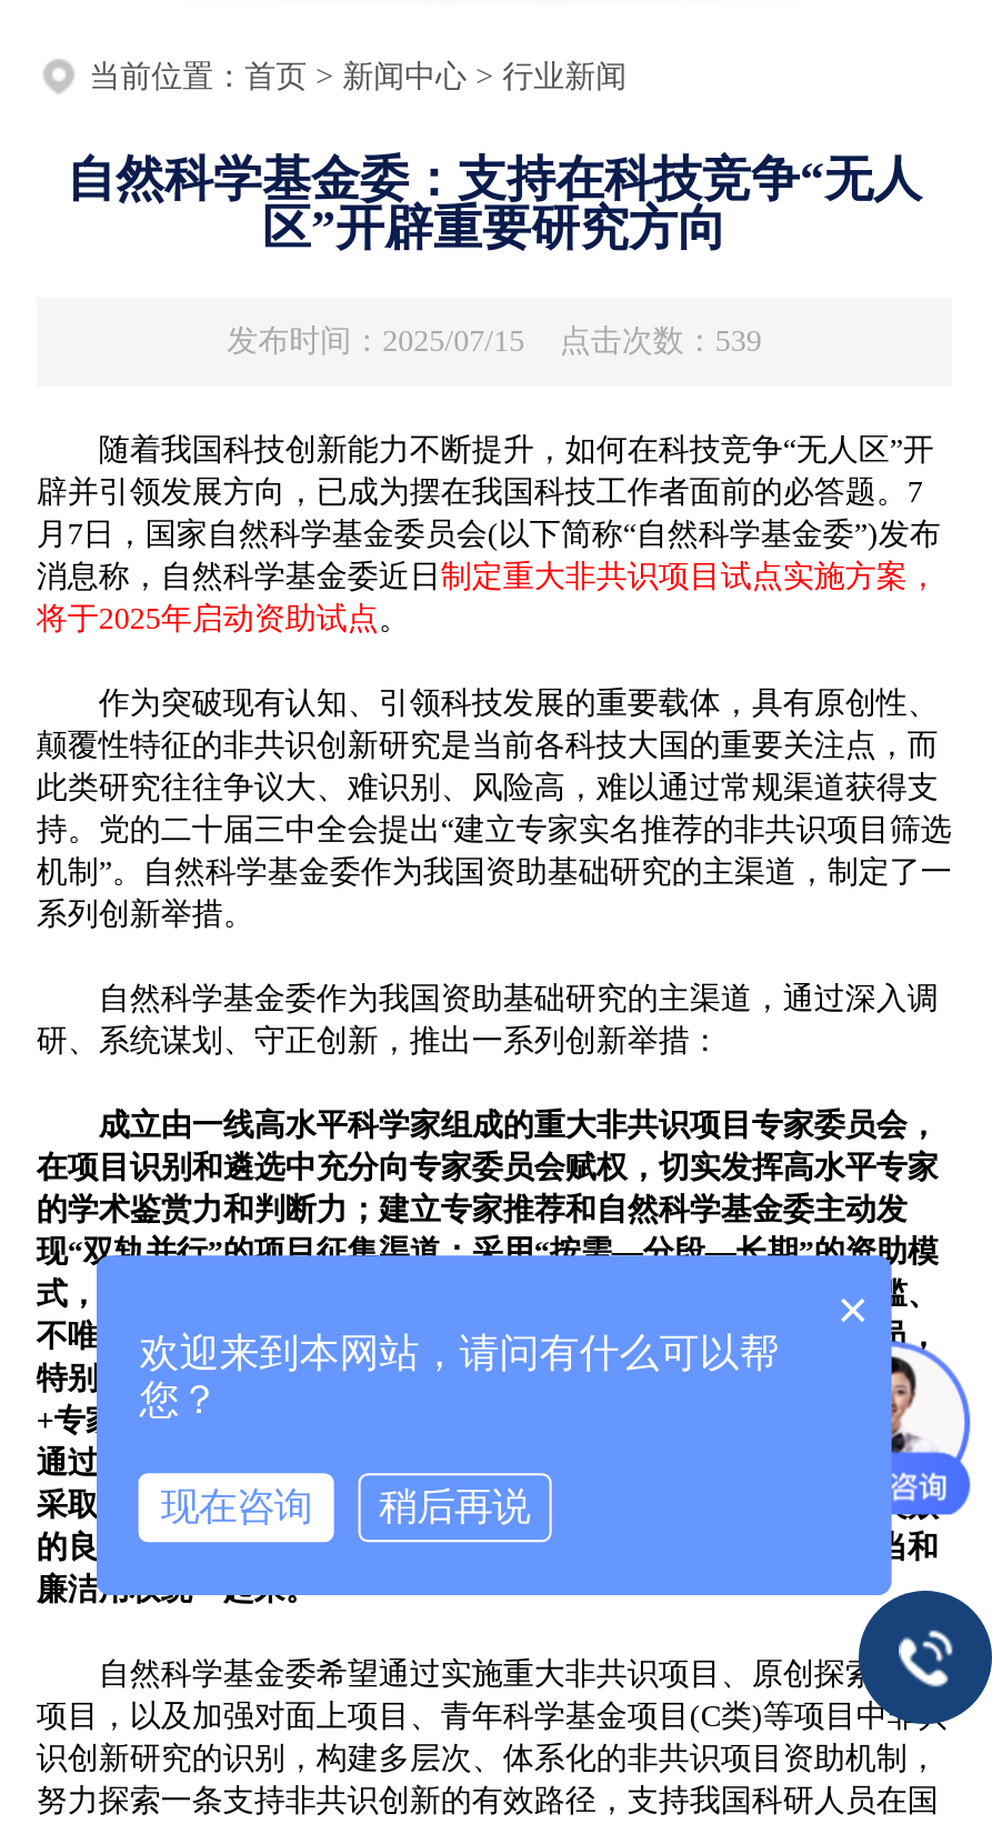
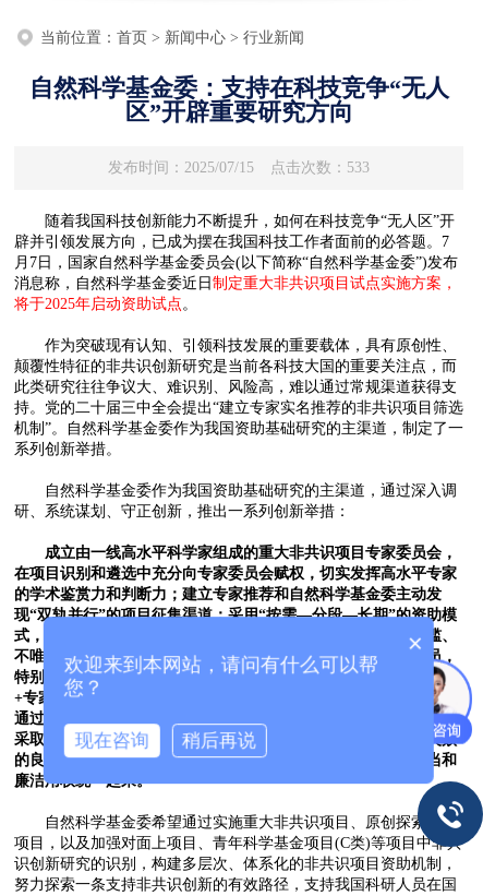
- 发布时间：2025/07/15 点击次数：539
+ 发布时间：2025/07/15 点击次数：533
